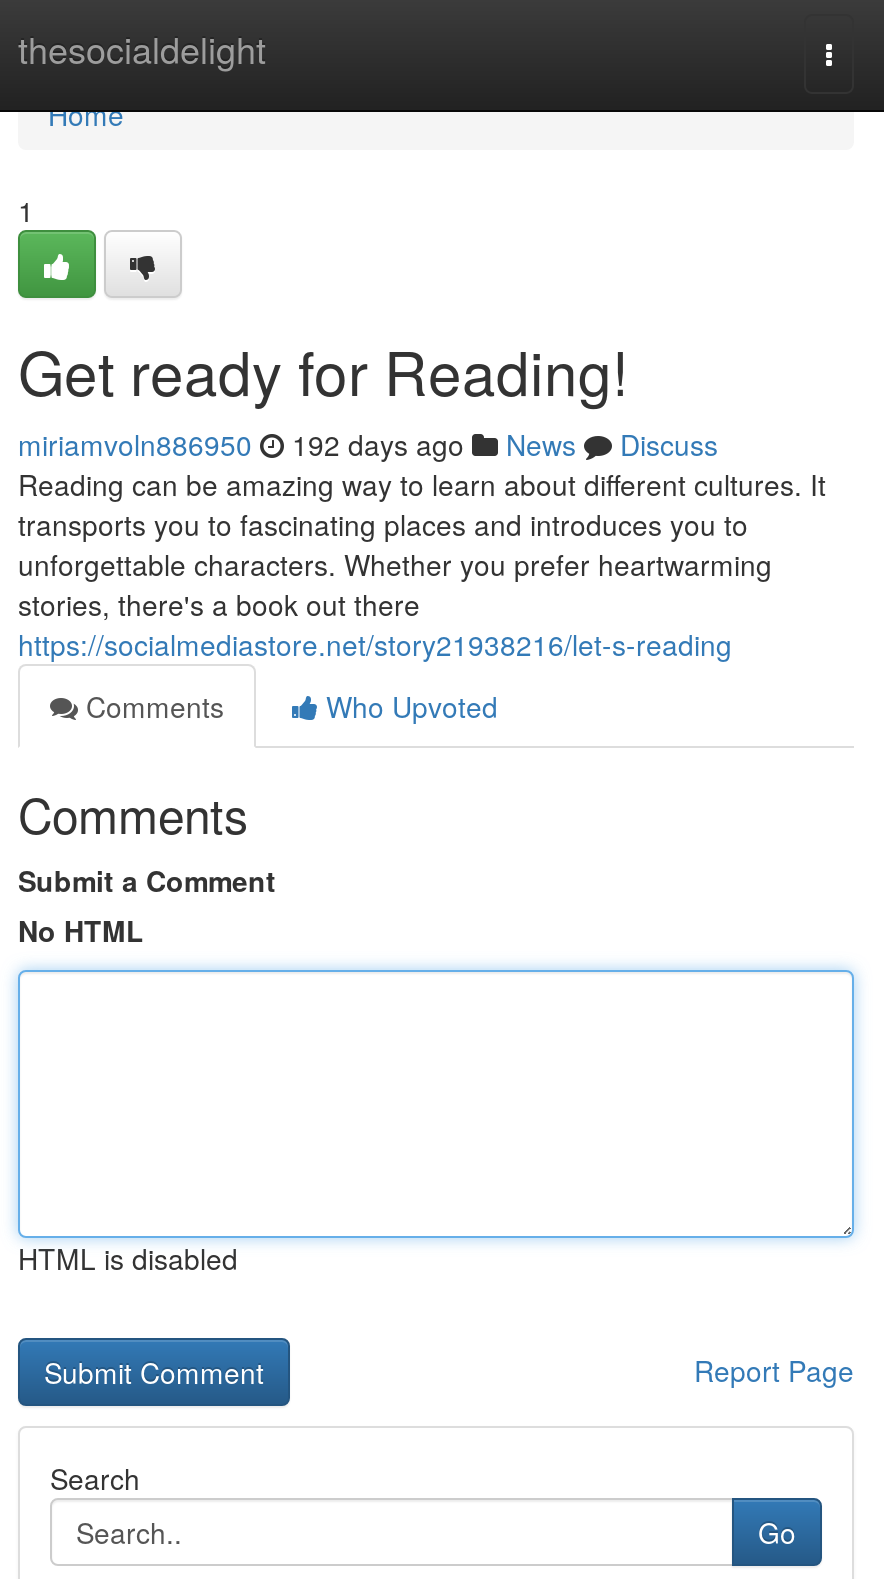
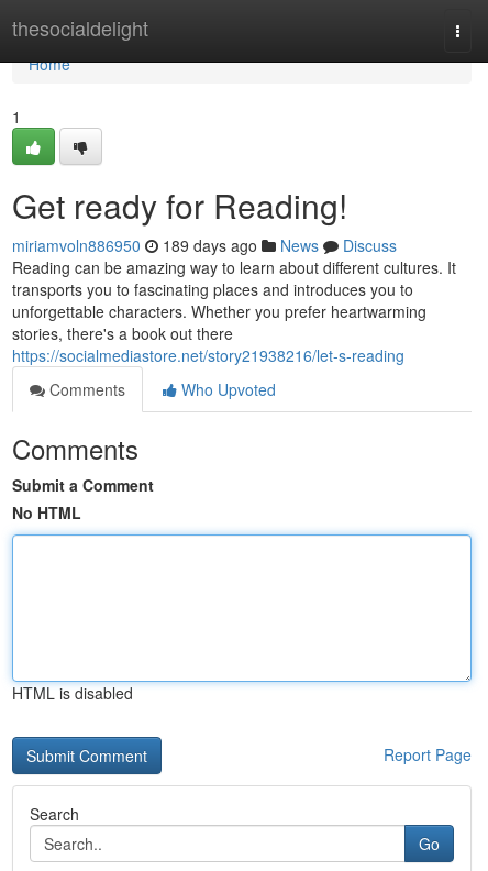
- miriamvoln886950 192 days ago News Discuss
+ miriamvoln886950 189 days ago News Discuss
